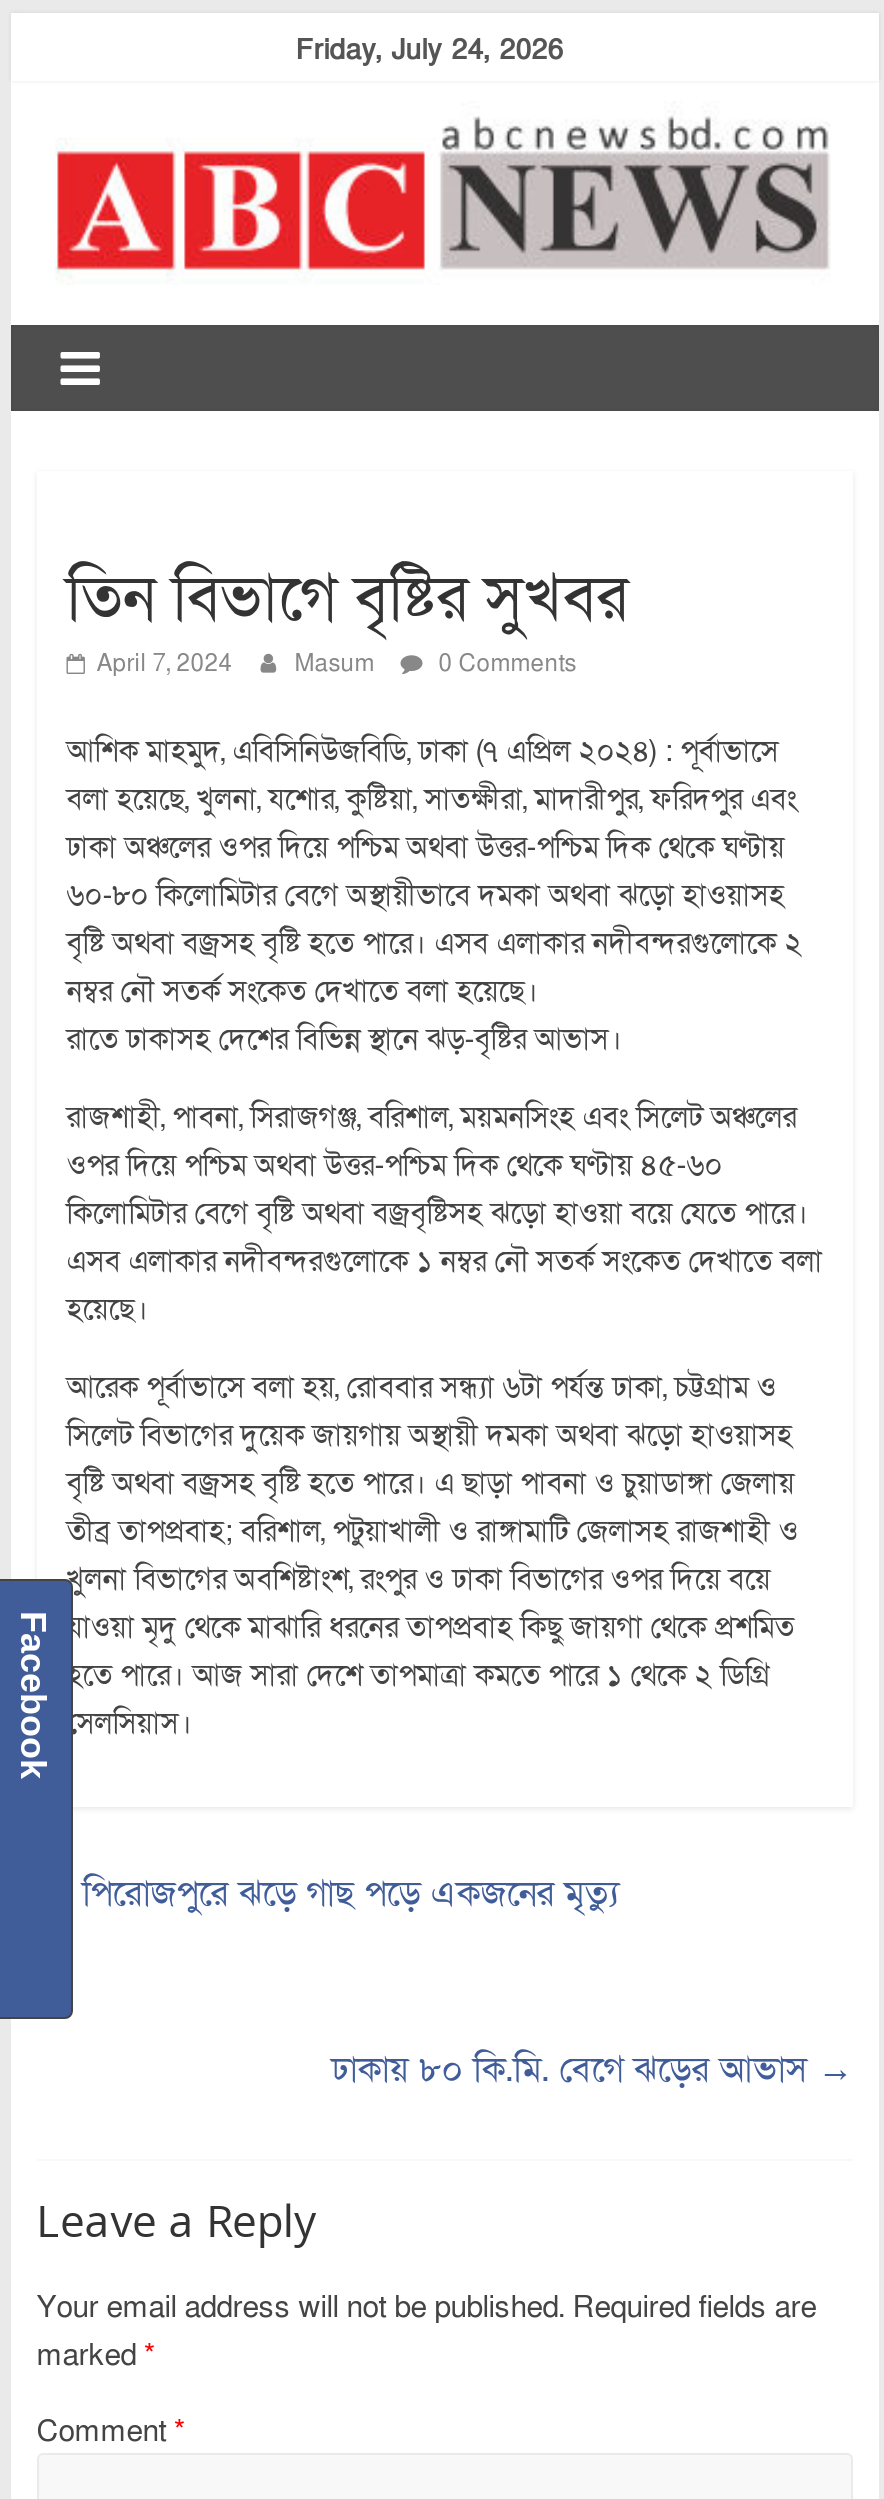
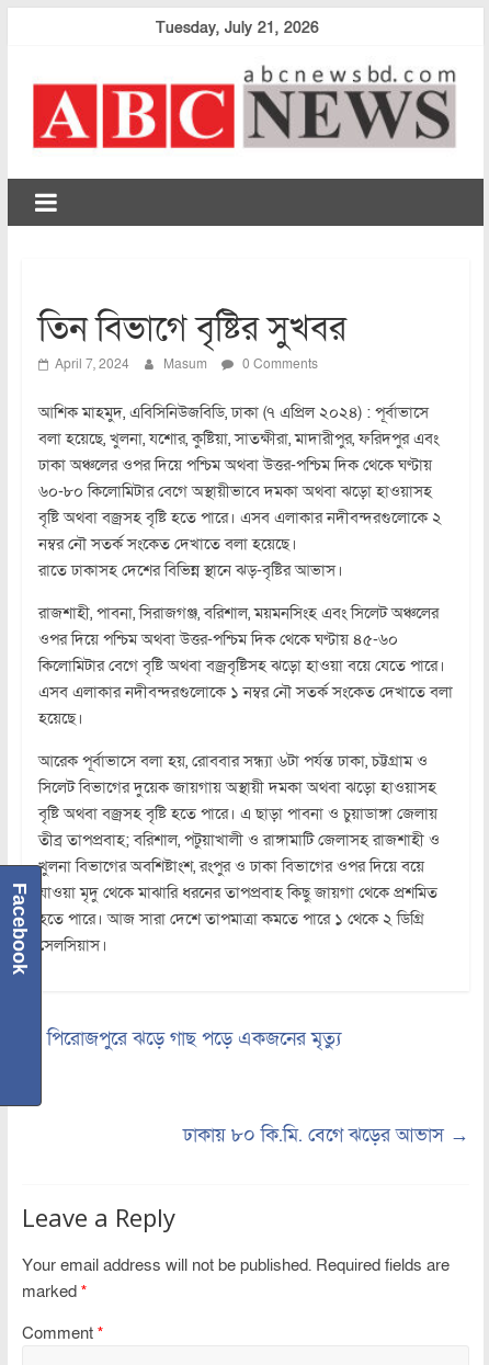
- Friday, July 24, 2026
+ Tuesday, July 21, 2026
